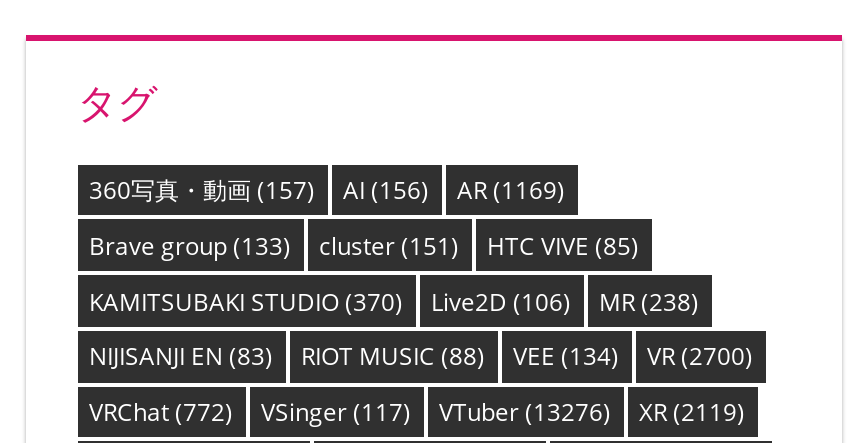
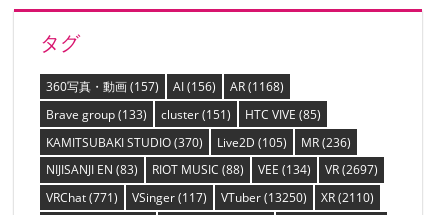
- 360写真・動画(157) AI (156) AR (1169)
+ 360写真・動画(157) AI (156) AR (1168)

- Live2D (106)
+ Live2D (105)

- MR (238)
+ MR (236)

- NIJISANJI EN (83) RIOT MUSIC (88) VEE (134) VR (2700)
+ NIJISANJI EN (83) RIOT MUSIC (88) VEE (134) VR (2697)

- VRChat (772)
+ VRChat (771)

- VTuber (13276)
+ VTuber (13250)

- XR (2119)
+ XR (2110)
